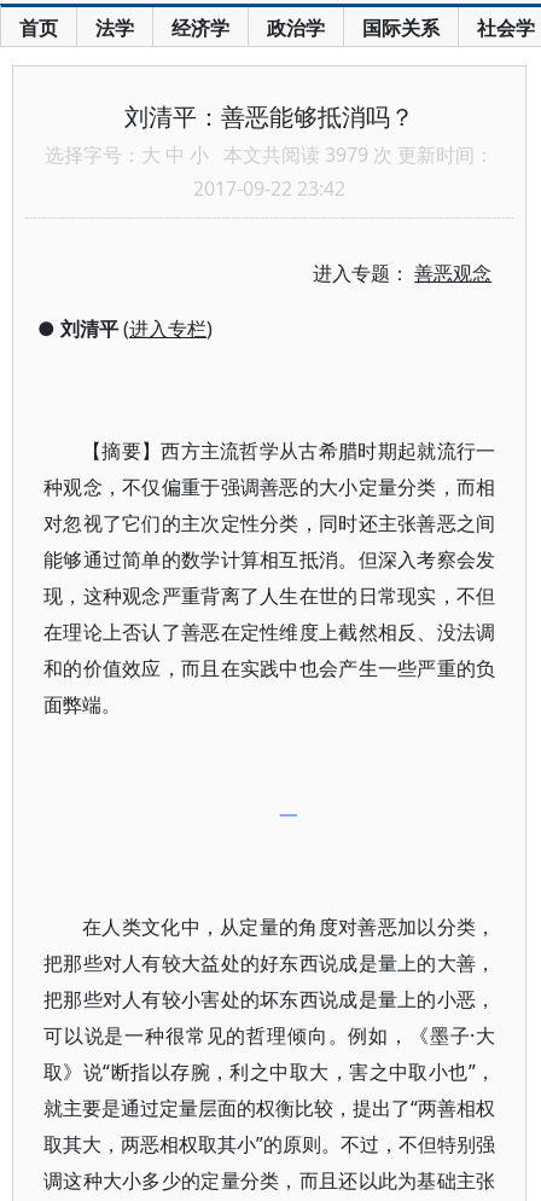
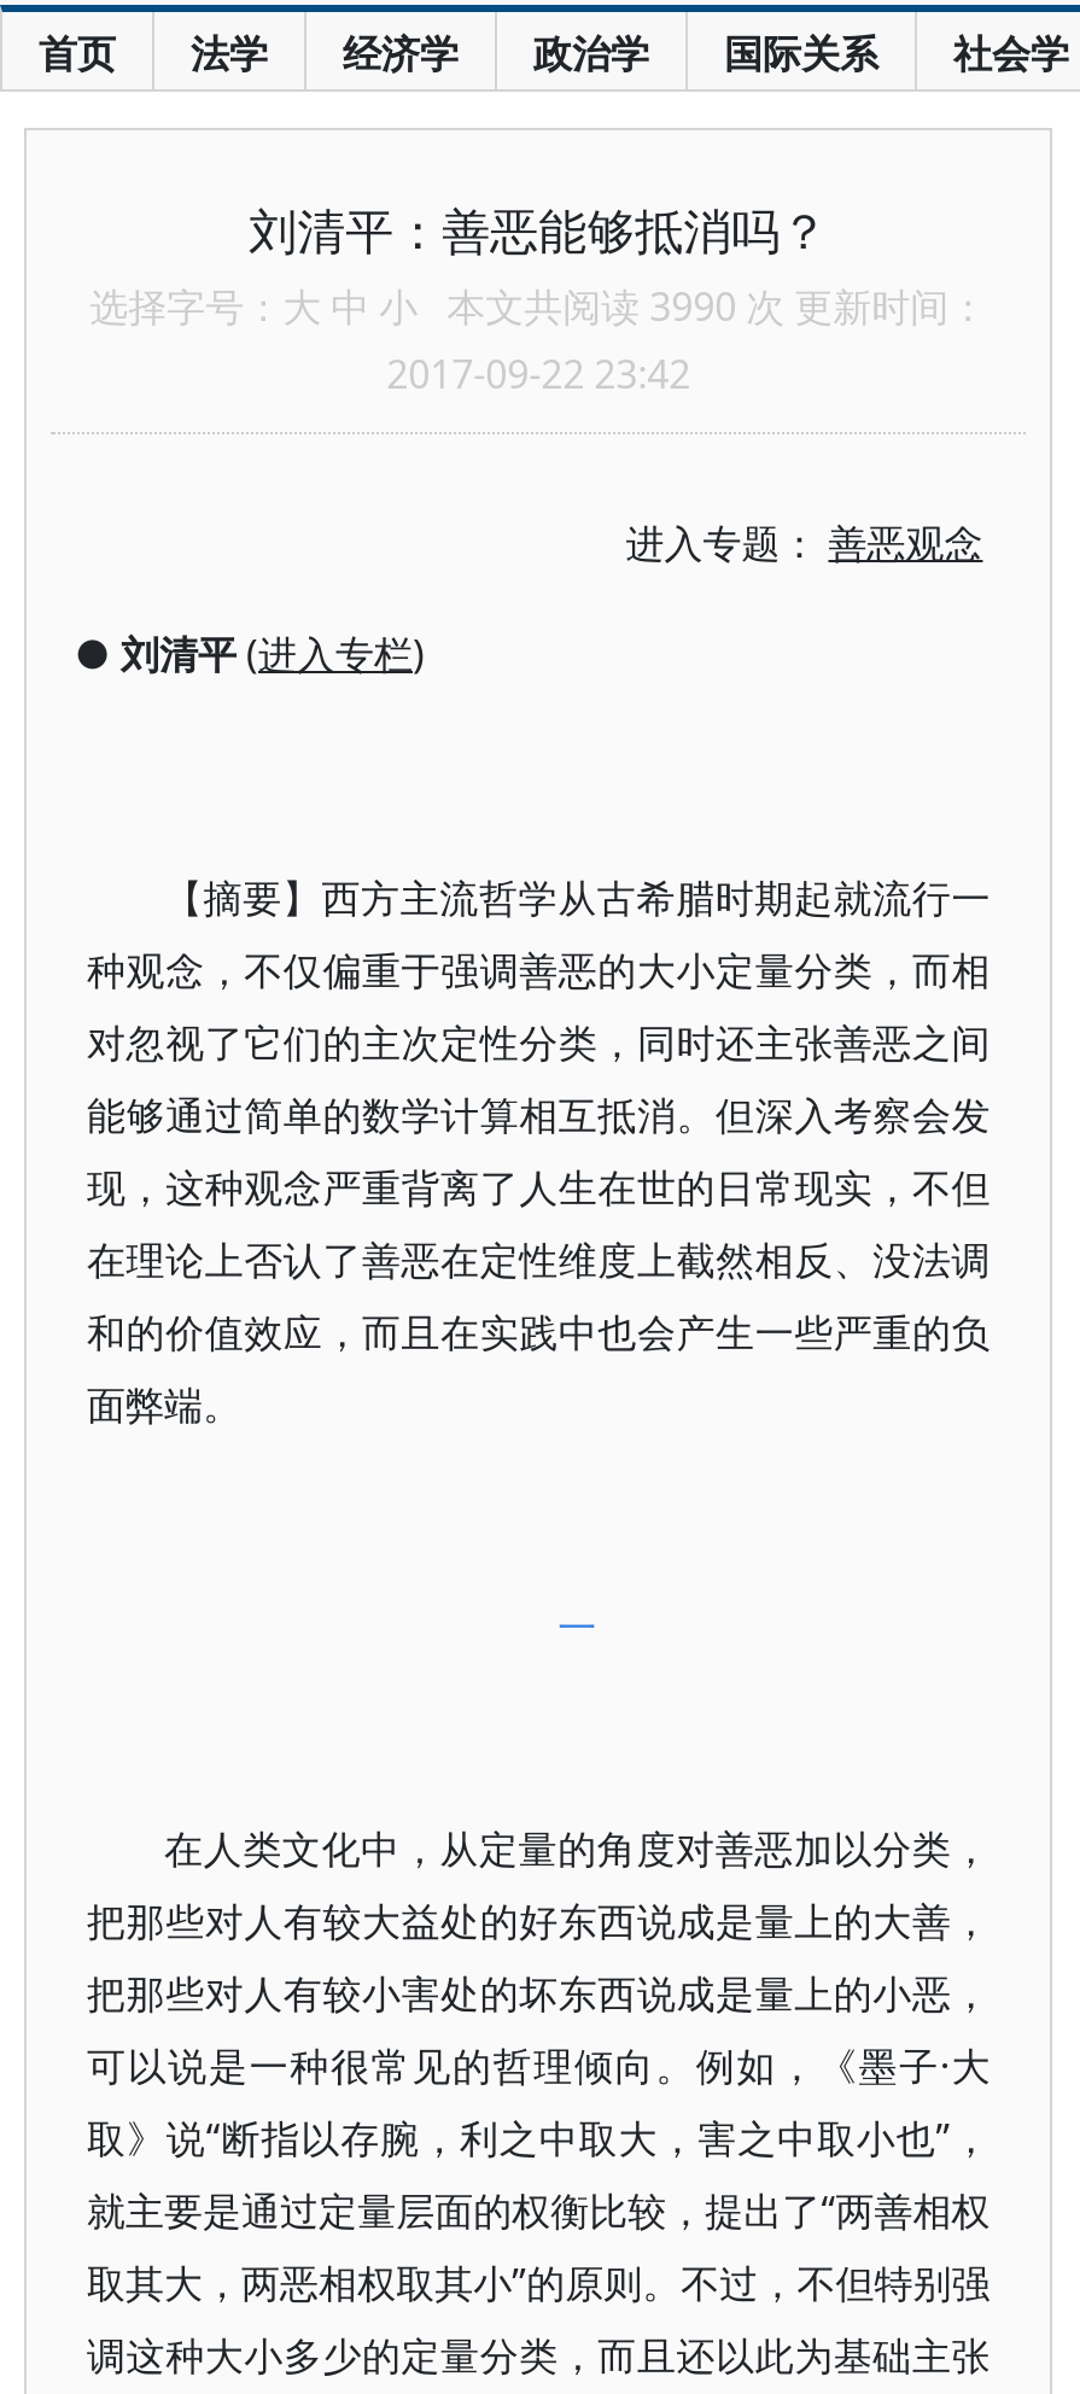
- 选择字号：大 中 小本文共阅读 3979 次 更新时间：
+ 选择字号：大 中 小本文共阅读 3990 次 更新时间：
